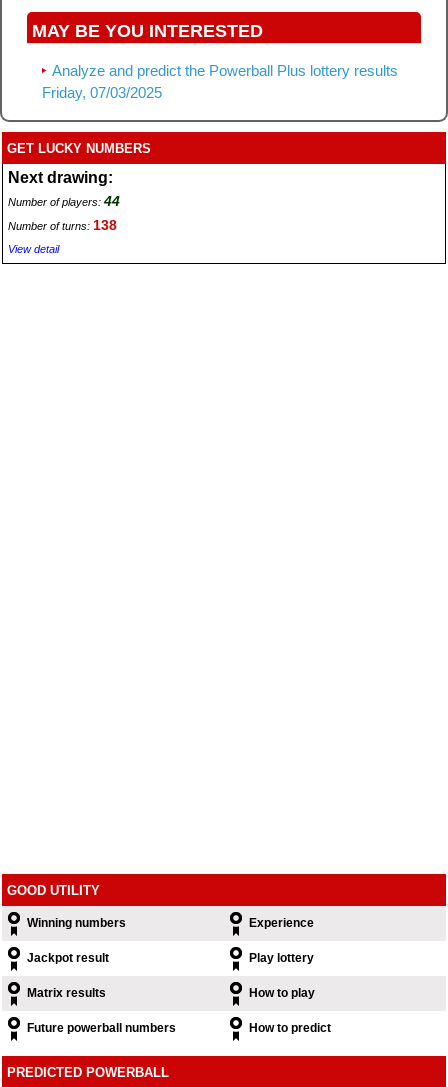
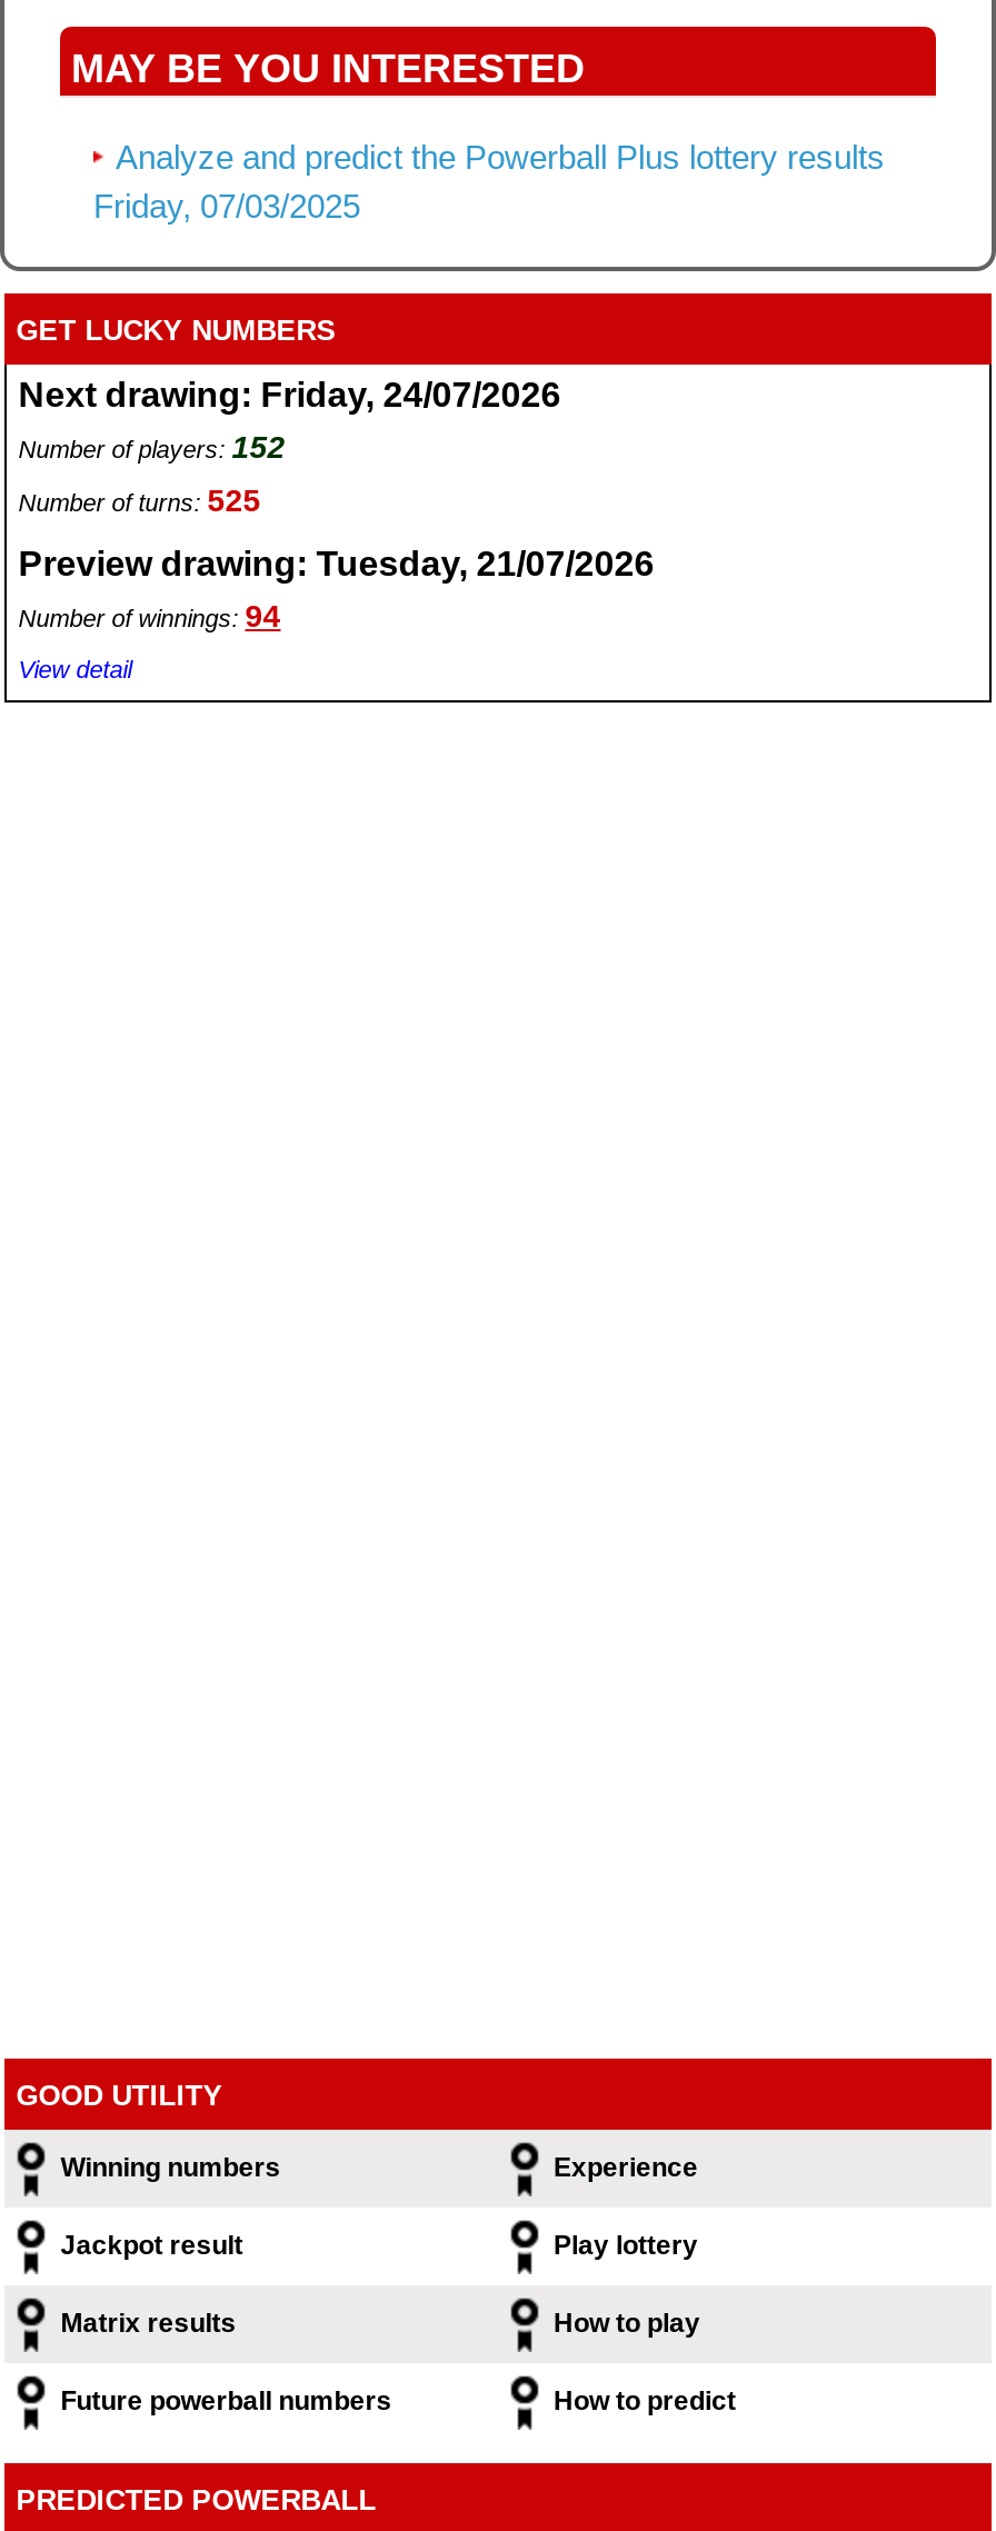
- Next drawing:
- Number of players: 44
- Number of turns: 138
+ Next drawing: Friday, 24/07/2026
+ Number of players: 152
+ Number of turns: 525
+ Preview drawing: Tuesday, 21/07/2026
+ Number of winnings: 94
